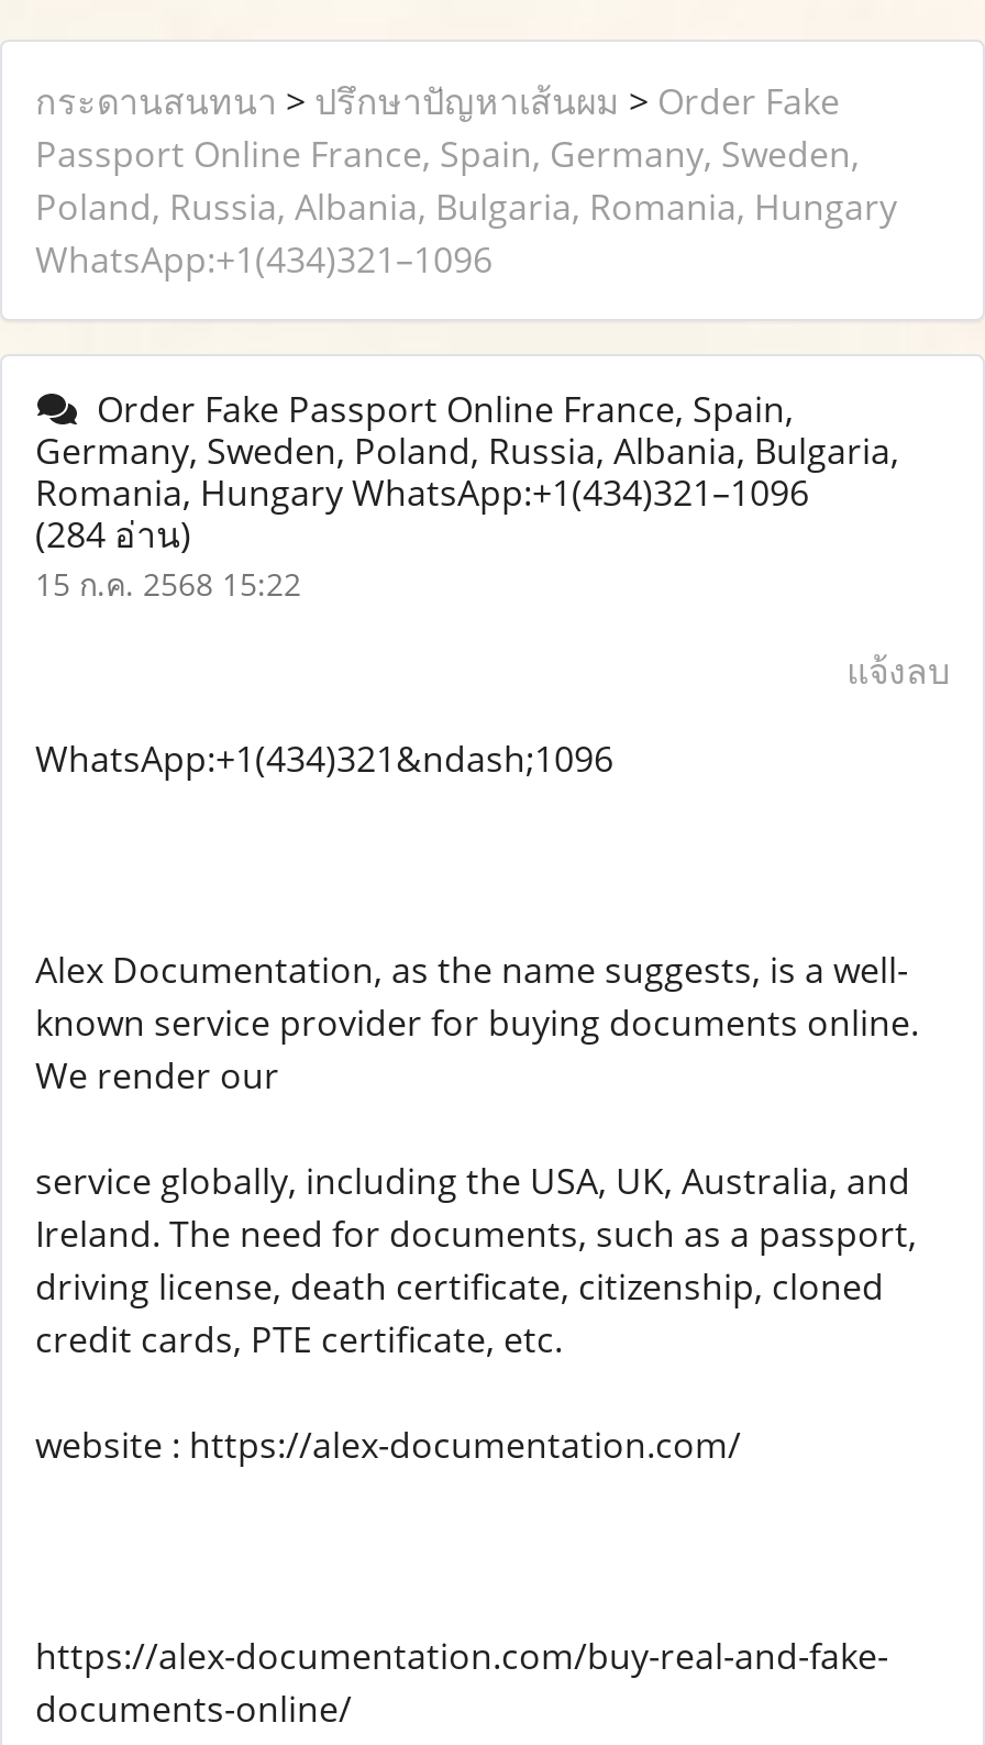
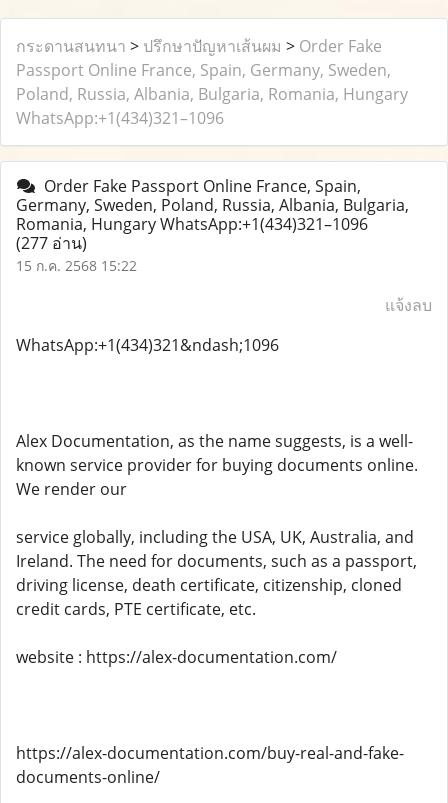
- (284 อ่าน)
+ (277 อ่าน)
